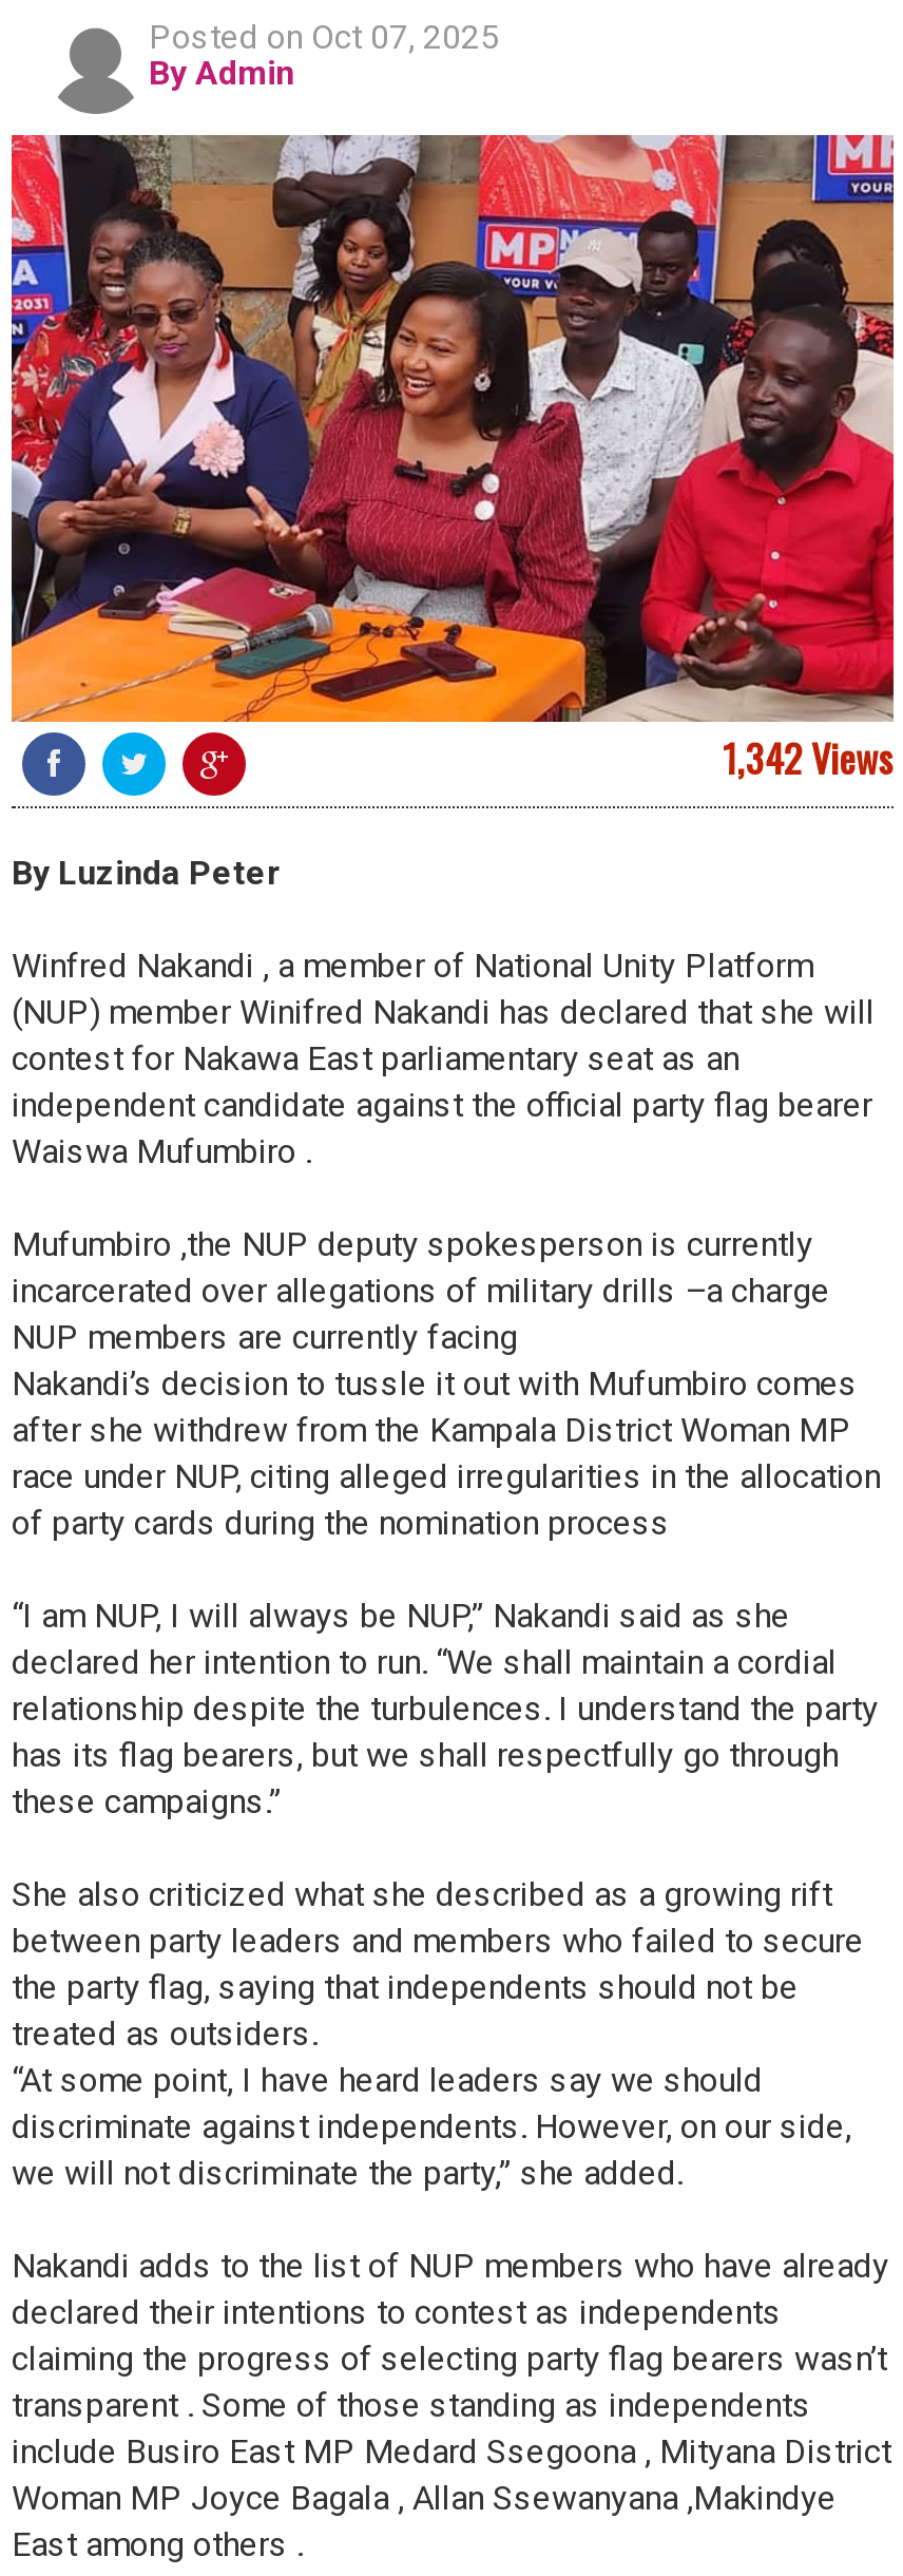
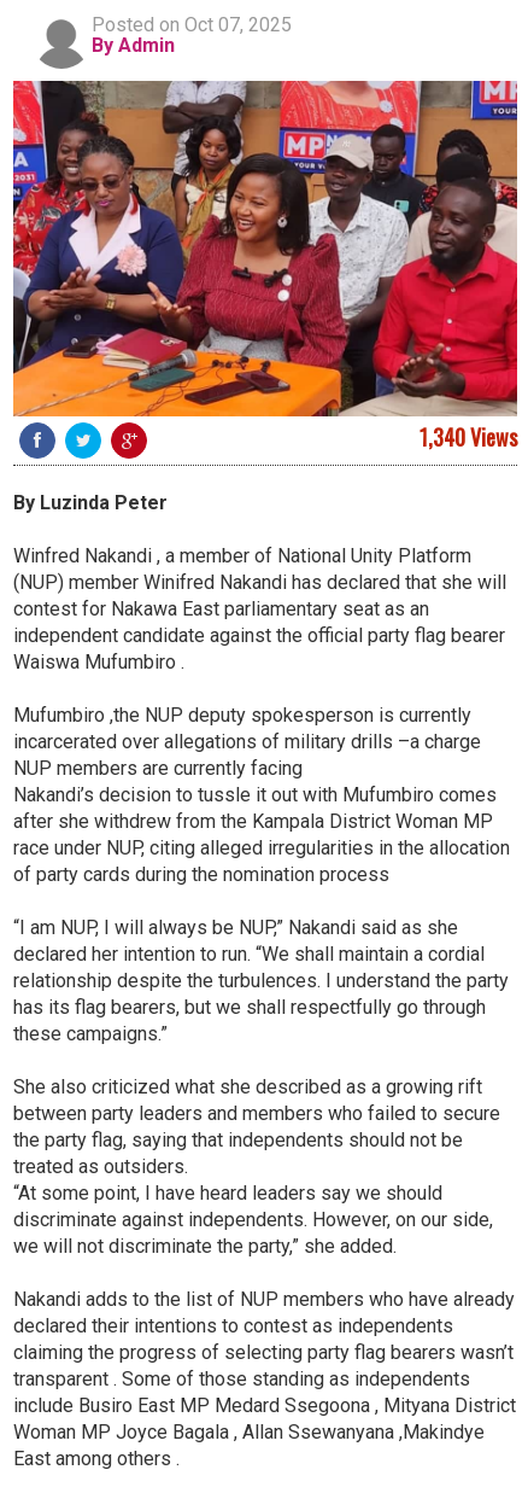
- 1,342 Views
+ 1,340 Views
